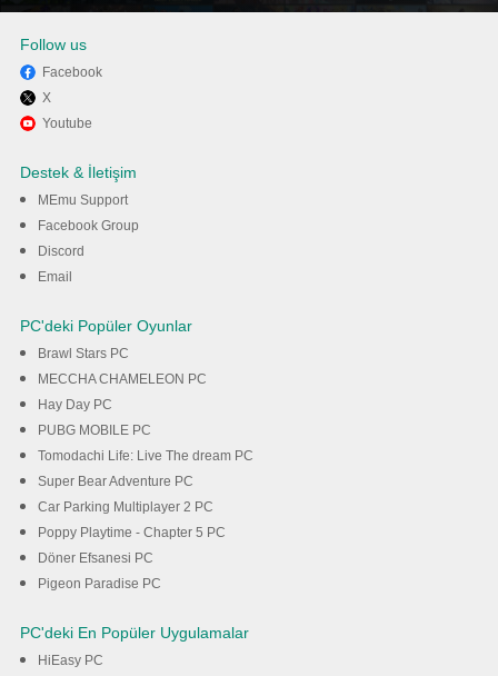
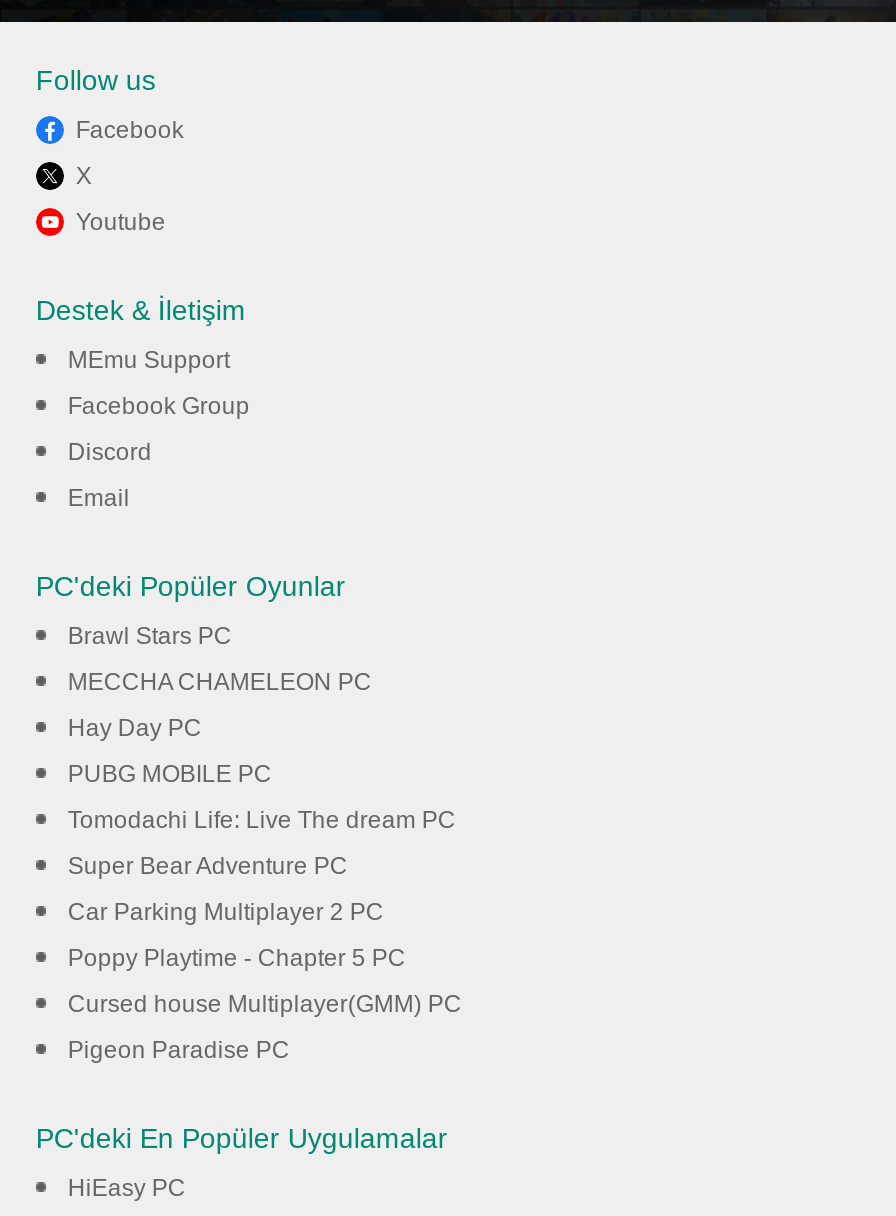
- Döner Efsanesi PC
+ Cursed house Multiplayer(GMM) PC
